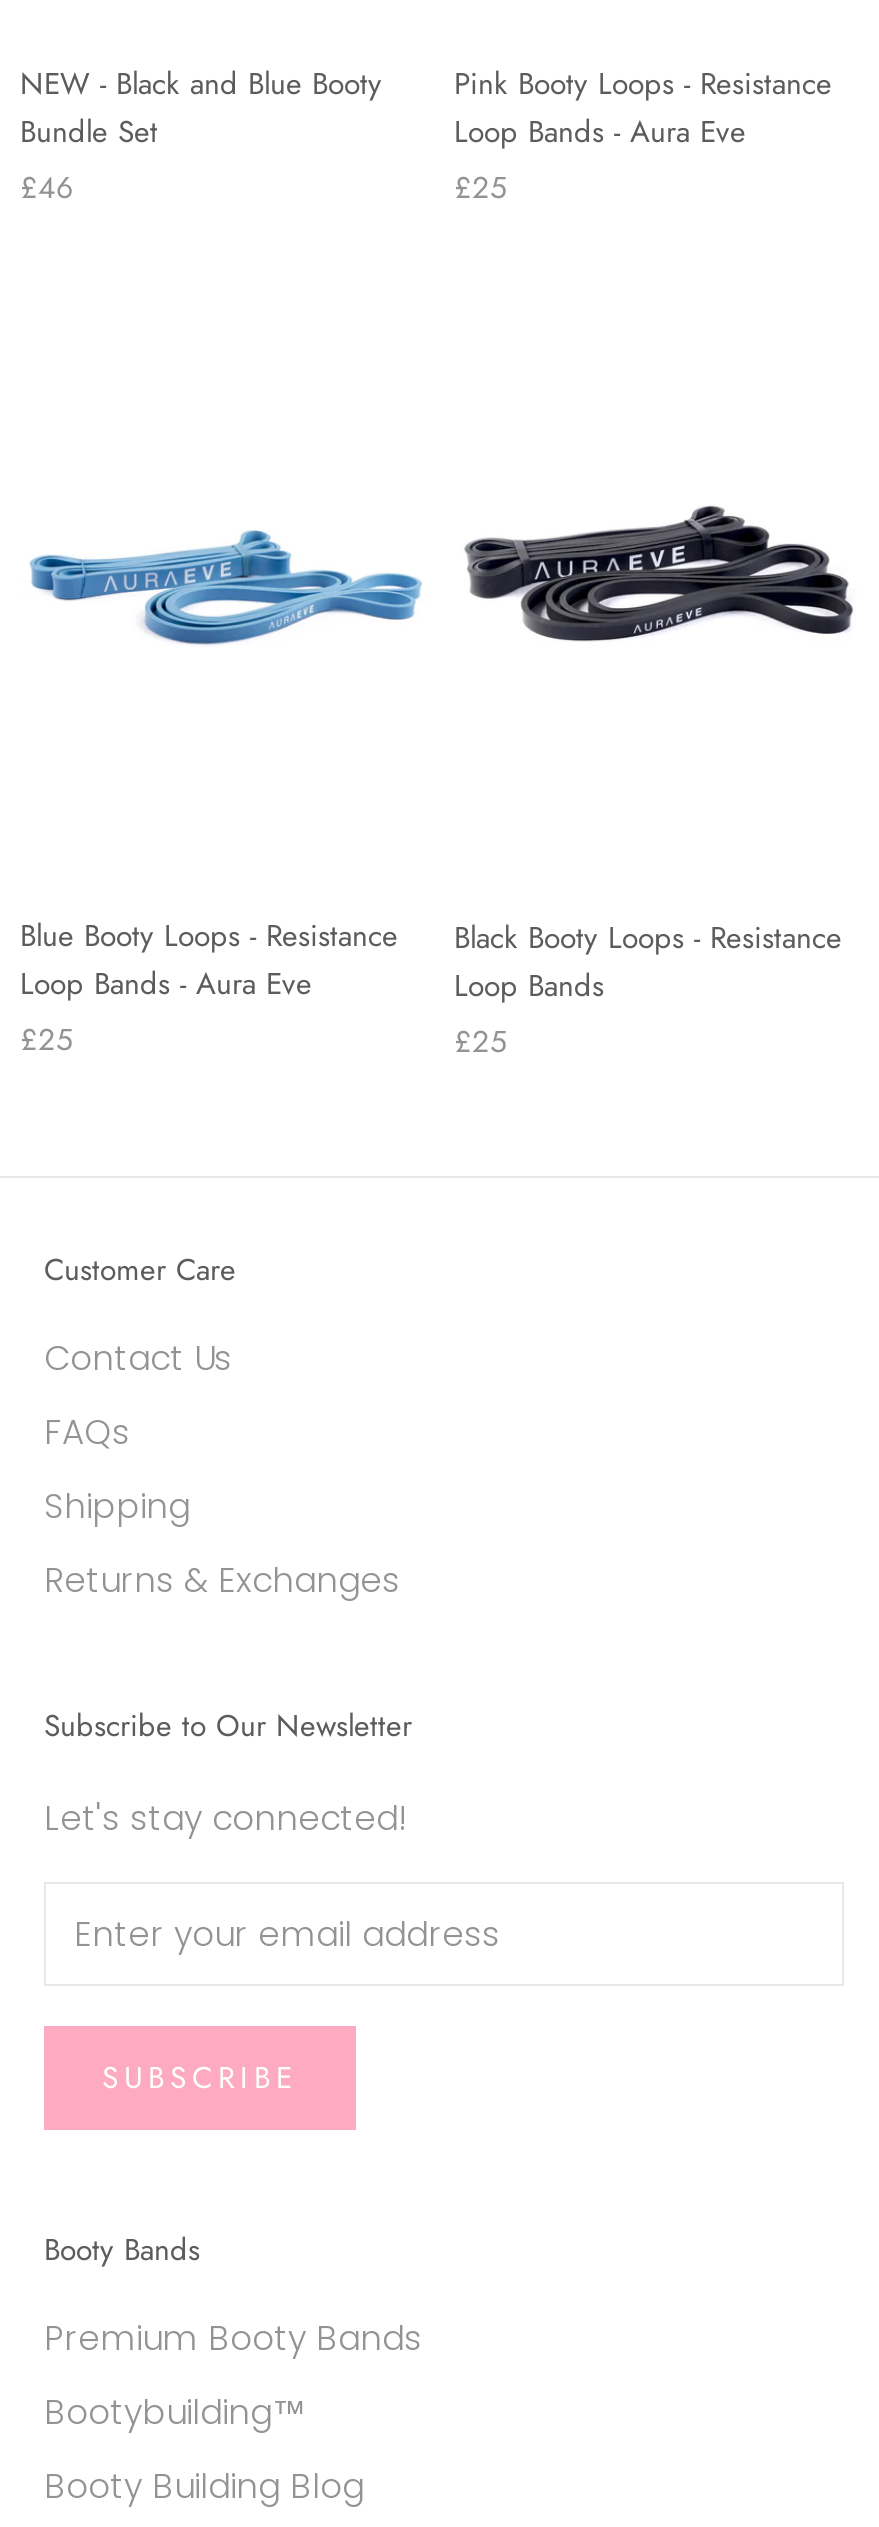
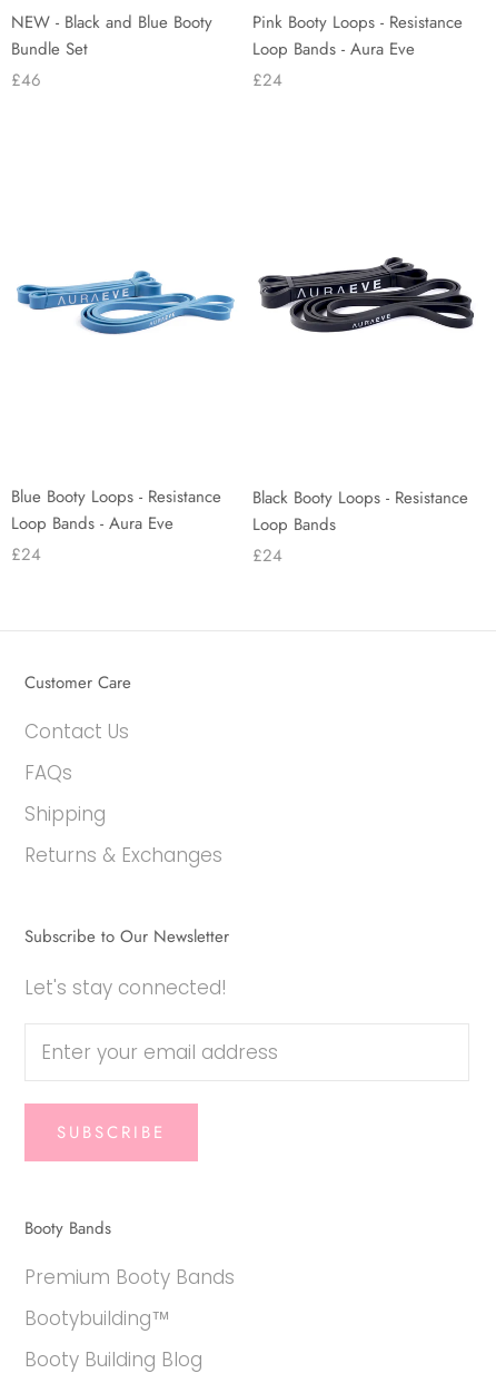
- £25
+ £24

- £25
+ £24

- £25
+ £24
